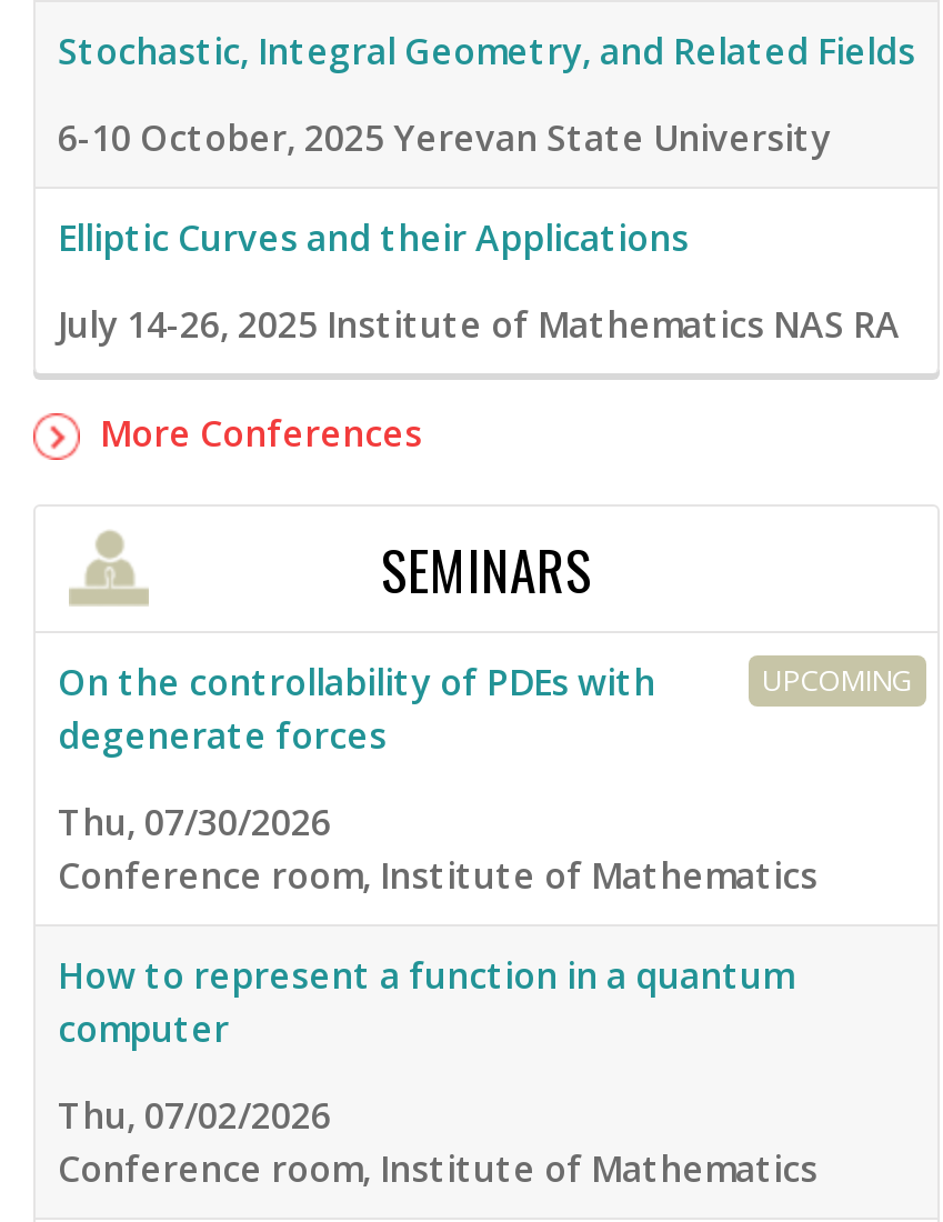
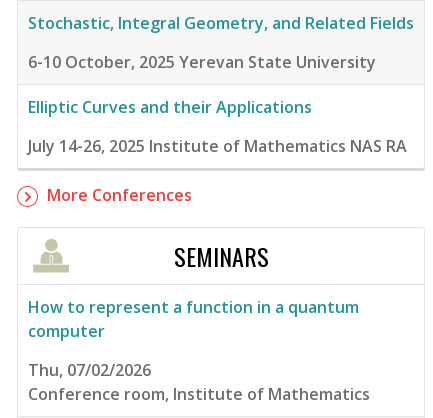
- UPCOMING
- On the controllability of PDEs with
- degenerate forces
- Thu, 07/30/2026
- Conference room, Institute of Mathematics
